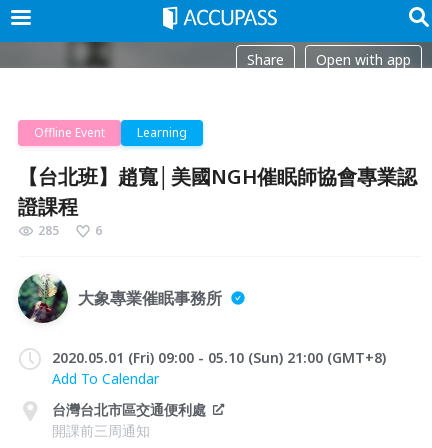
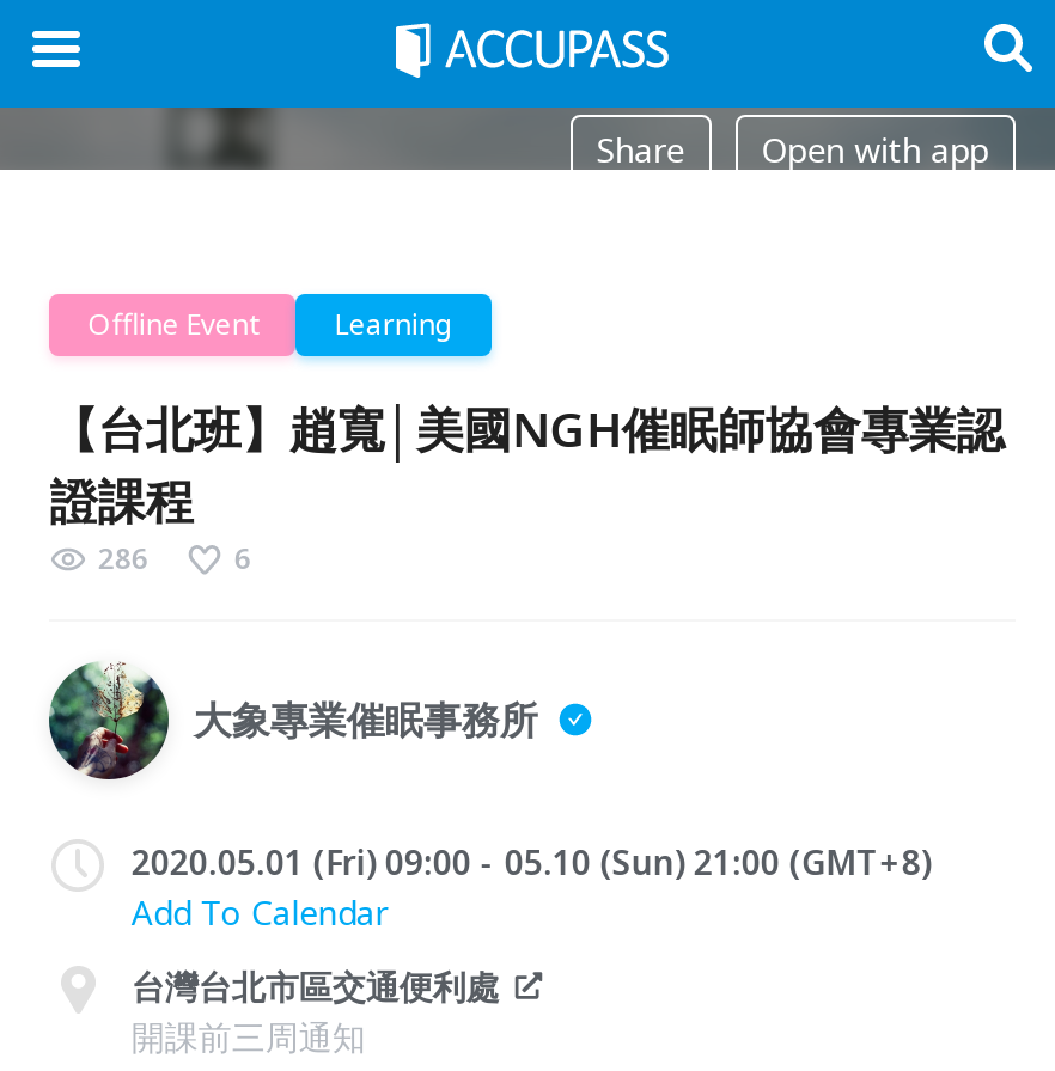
- 285
+ 286
